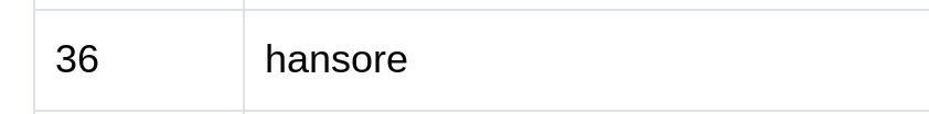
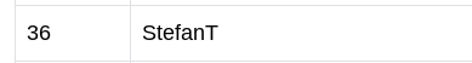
- hansore
+ StefanT
